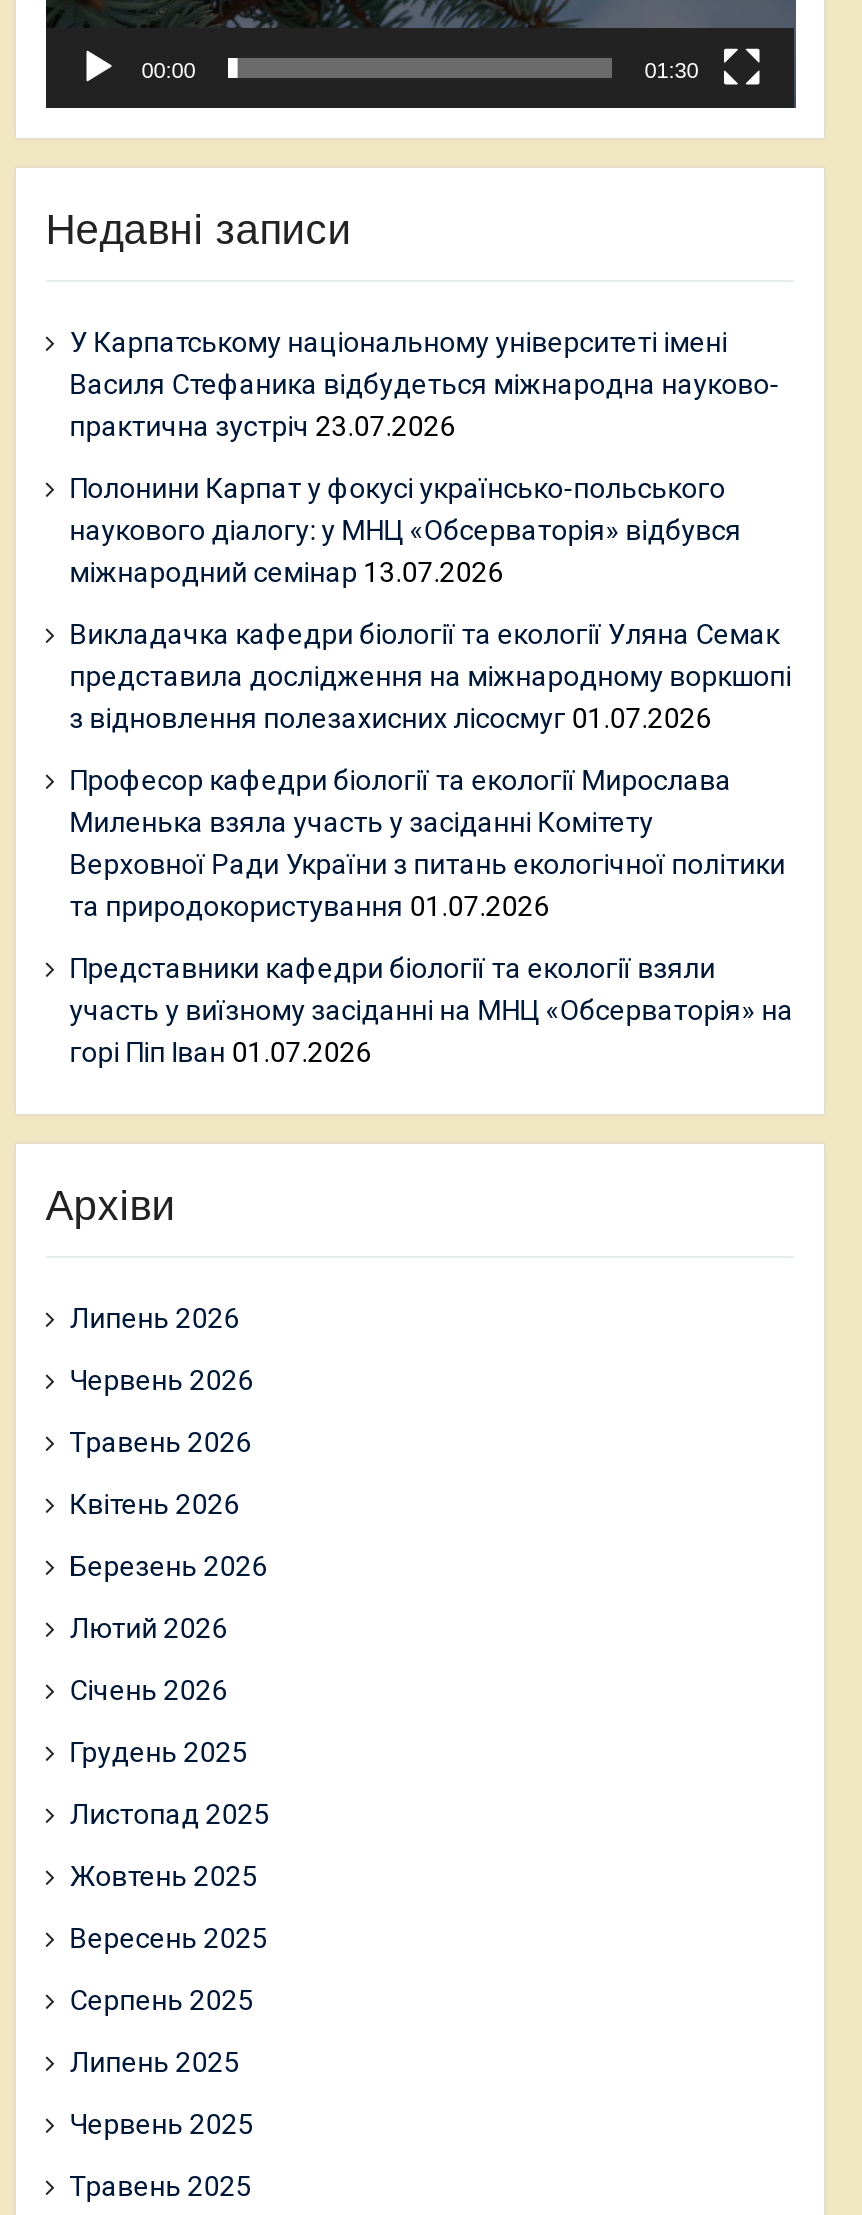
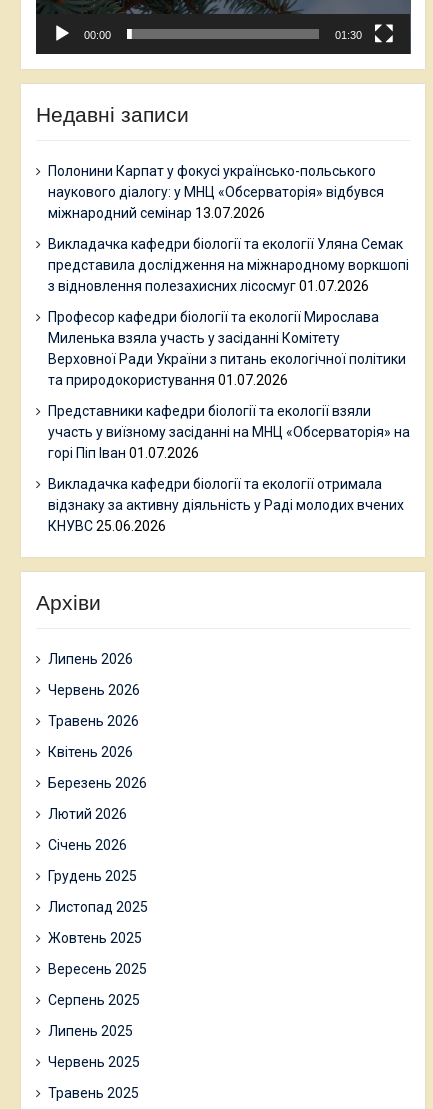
- У Карпатському національному університеті імені
- Василя Стефаника відбудеться міжнародна науково-
- практична зустріч 23.07.2026

moved up: Полонини Карпат у фокусі українсько-польського | наукового діалогу: у МНЦ «Обсерваторія» відбувся | міжнародний семінар 13.07.2026 | ... | участь у виїзному засіданні на МНЦ «Обсерваторія» на | горі Піп Іван 01.07.2026

+ Викладачка кафедри біології та екології отримала
+ відзнаку за активну діяльність у Раді молодих вчених
+ КНУВС 25.06.2026
